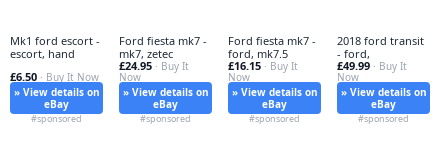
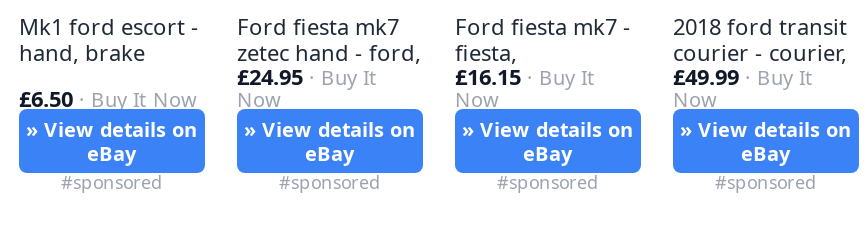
- Ford fiesta mk7 -
- mk7, zetec
+ Ford fiesta mk7
+ zetec hand - ford,

- escort, hand
+ hand, brake

- ford, mk7.5
+ fiesta,

- - ford,
+ courier - courier,
